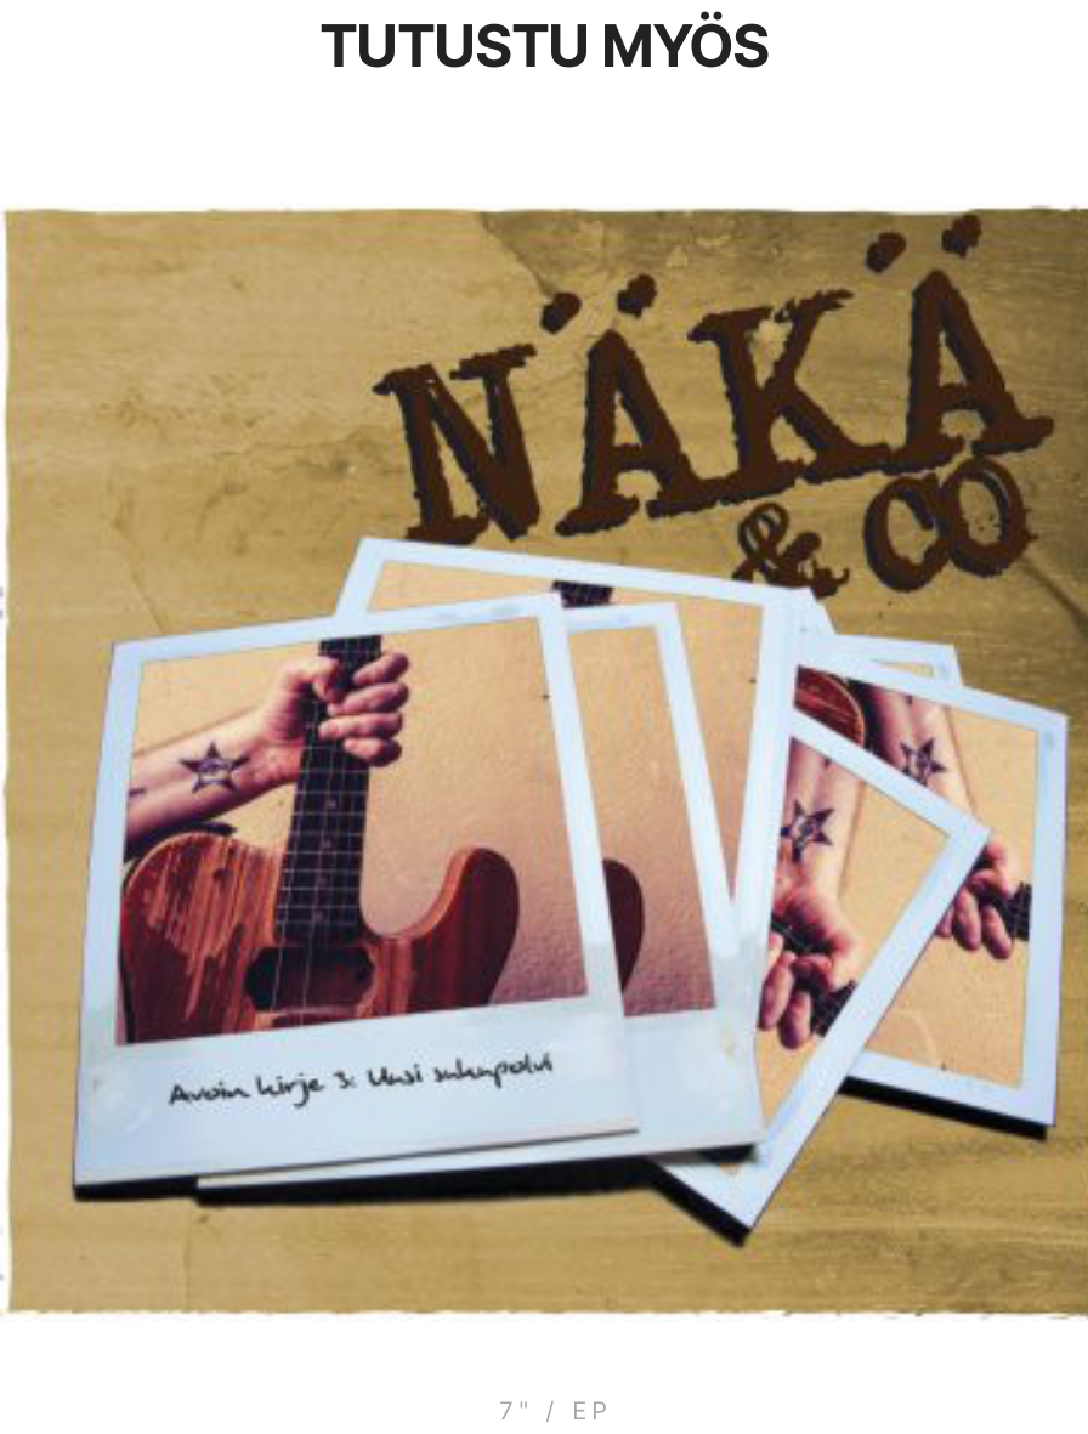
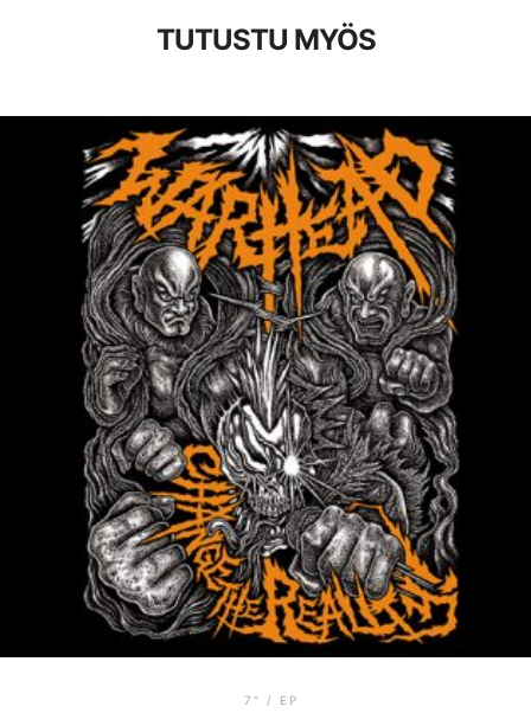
- [image]
+ [image]
